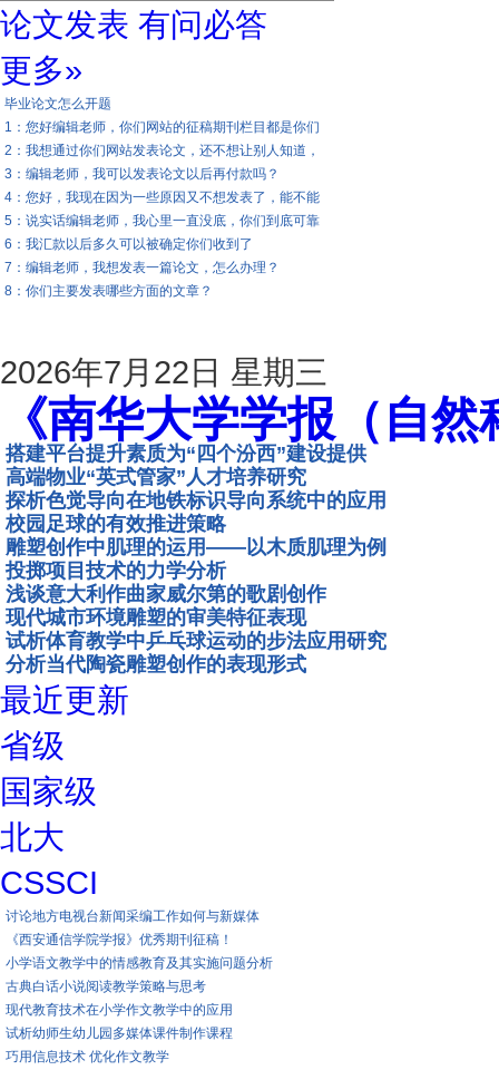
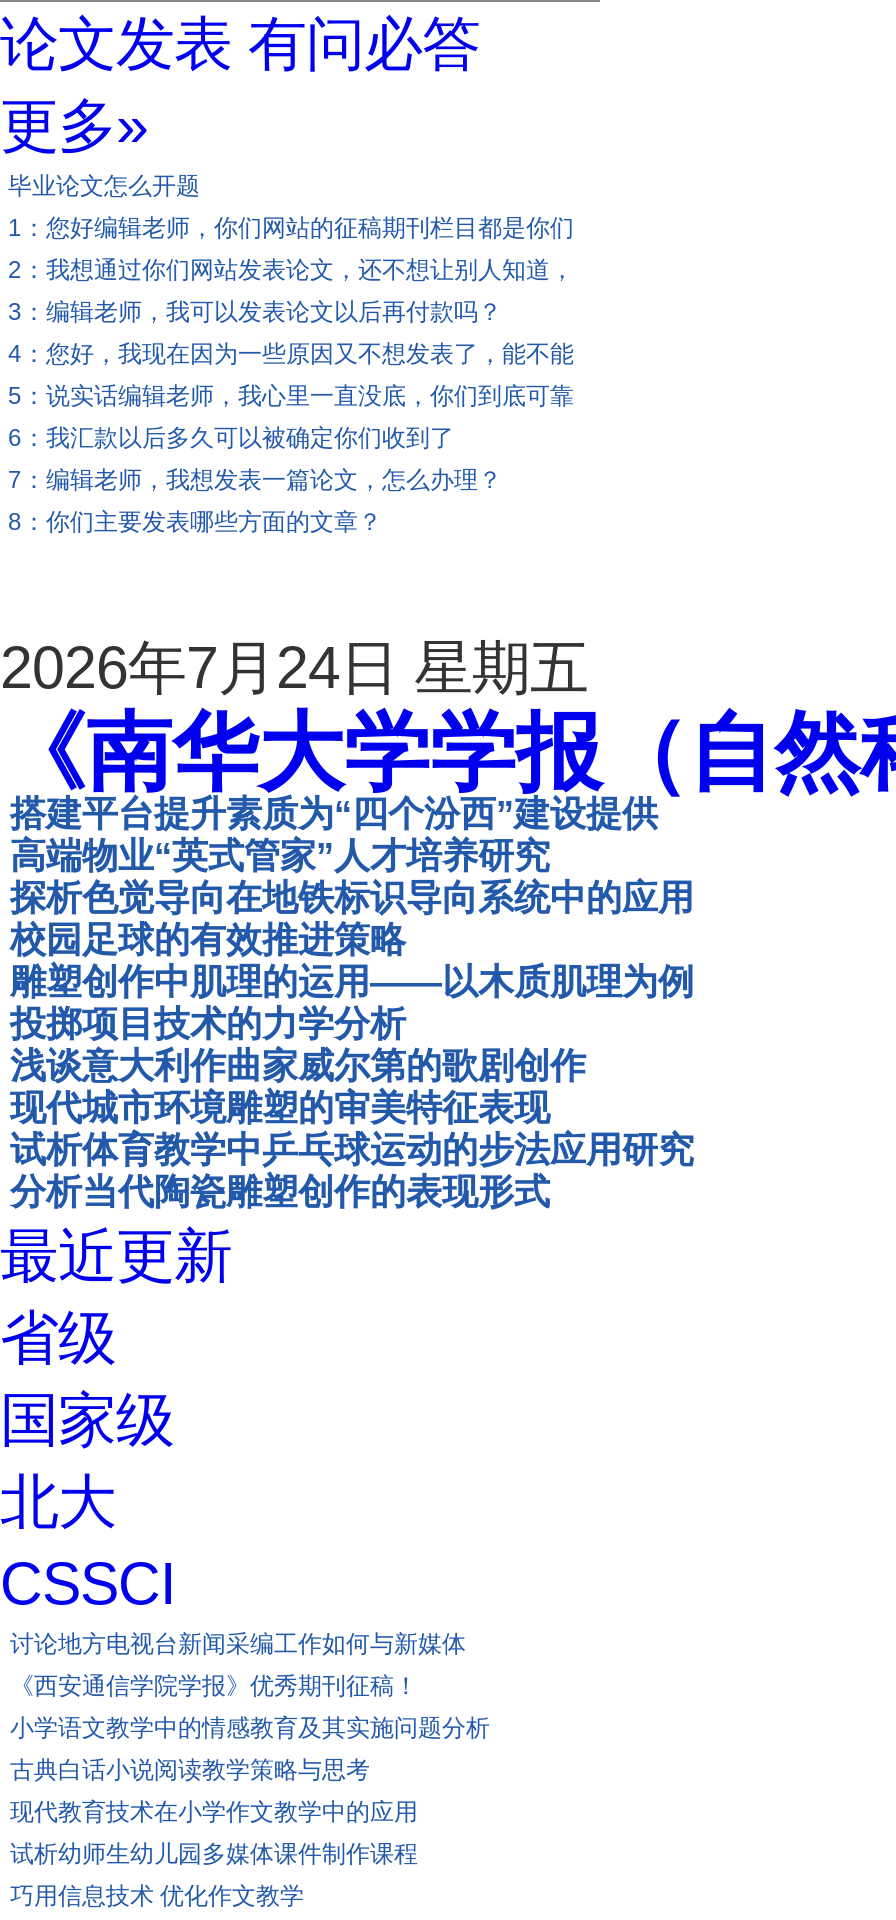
- 2026年7月22日 星期三
+ 2026年7月24日 星期五
